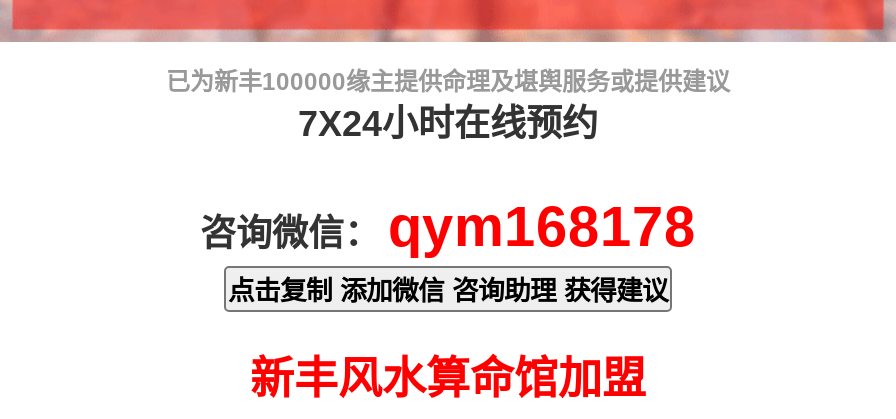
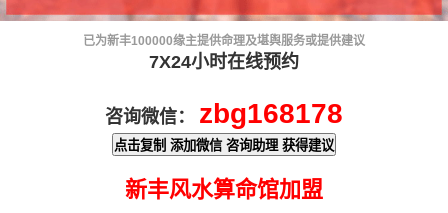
- 咨询微信： qym168178
+ 咨询微信： zbg168178
